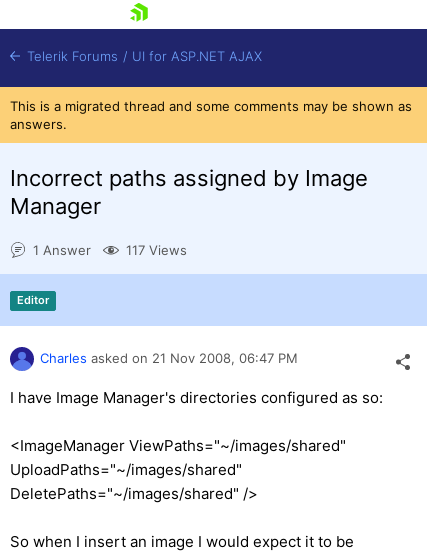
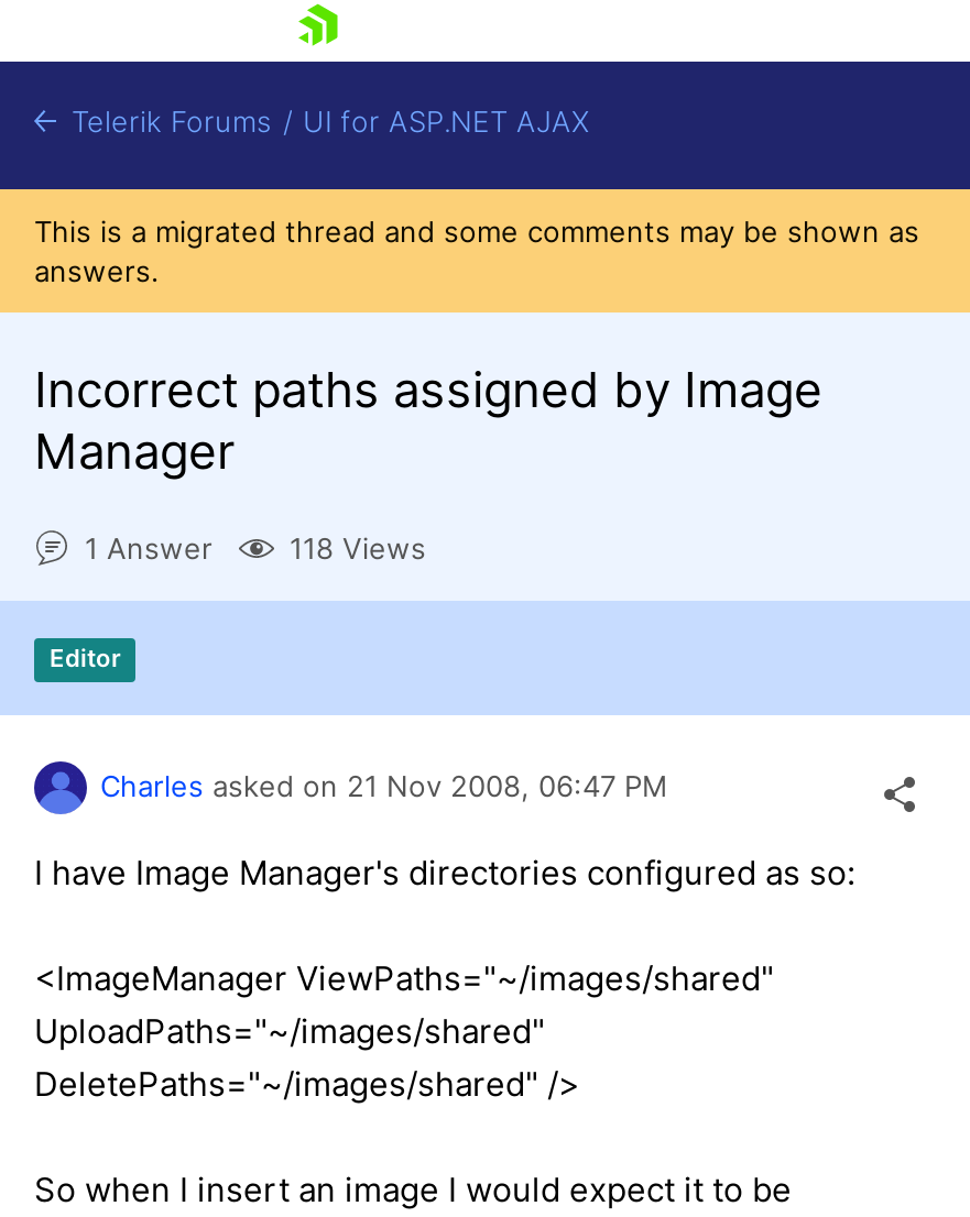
- 117 Views
+ 118 Views
